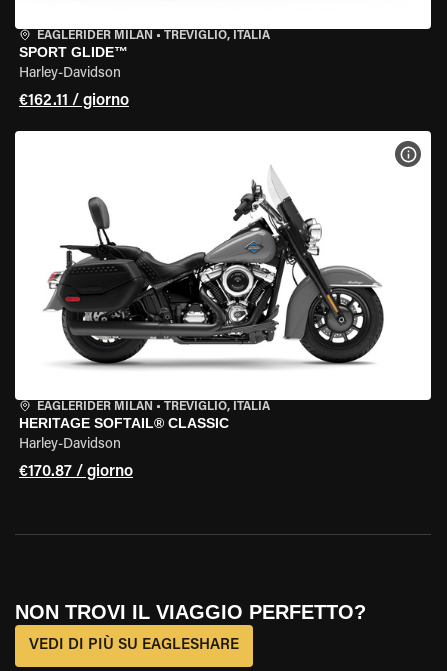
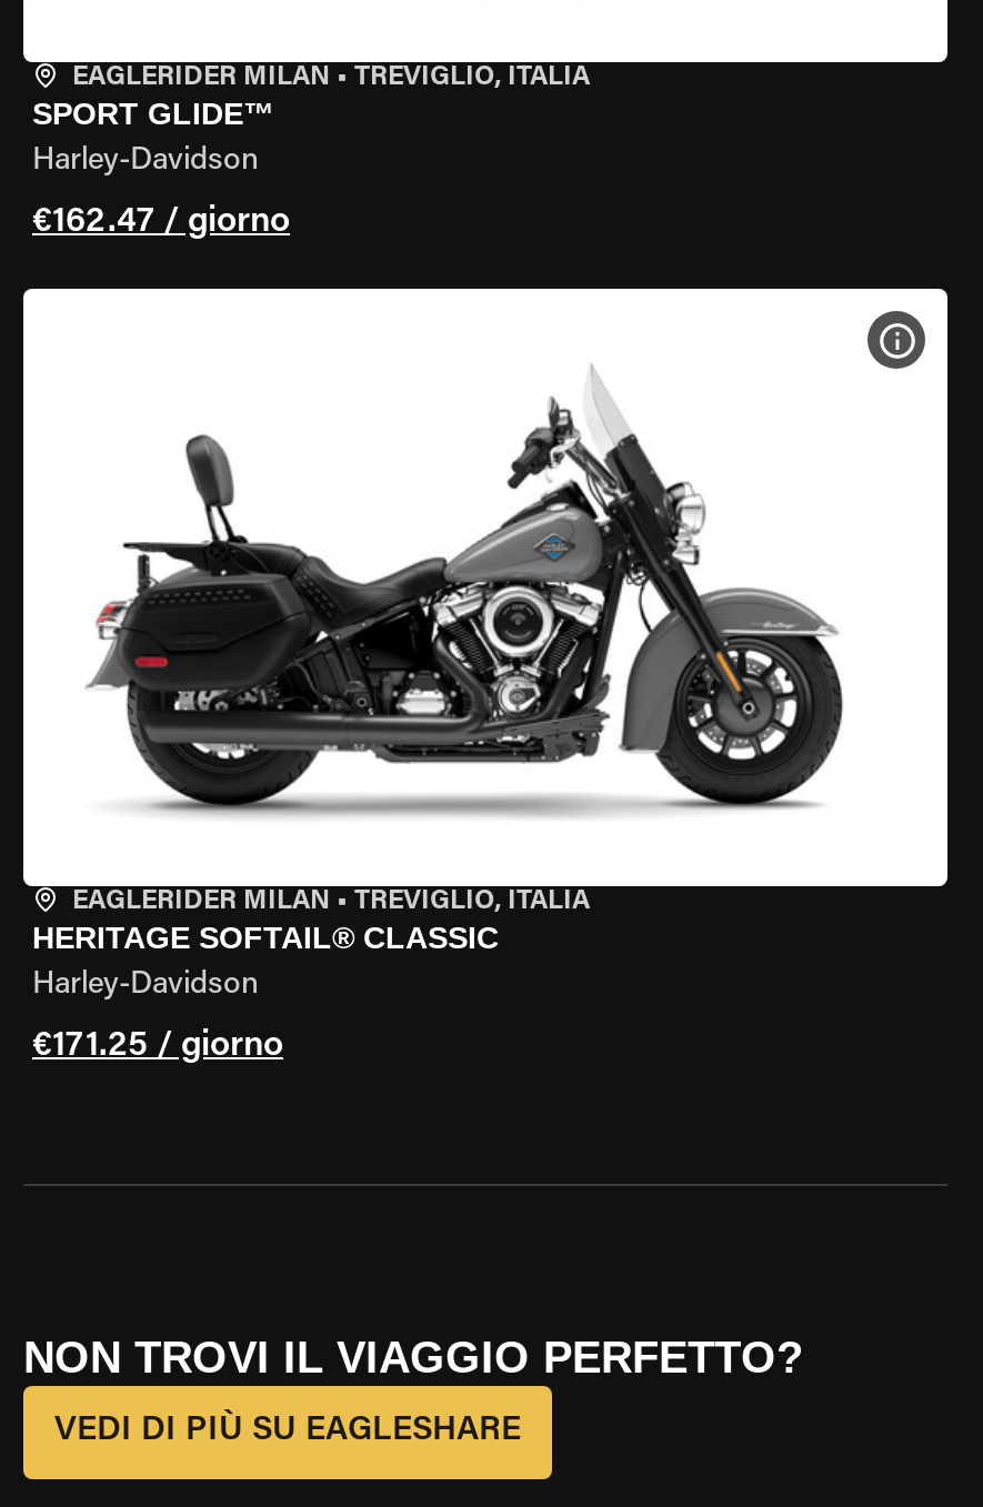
- €162.11 / giorno
+ €162.47 / giorno

- €170.87 / giorno
+ €171.25 / giorno
